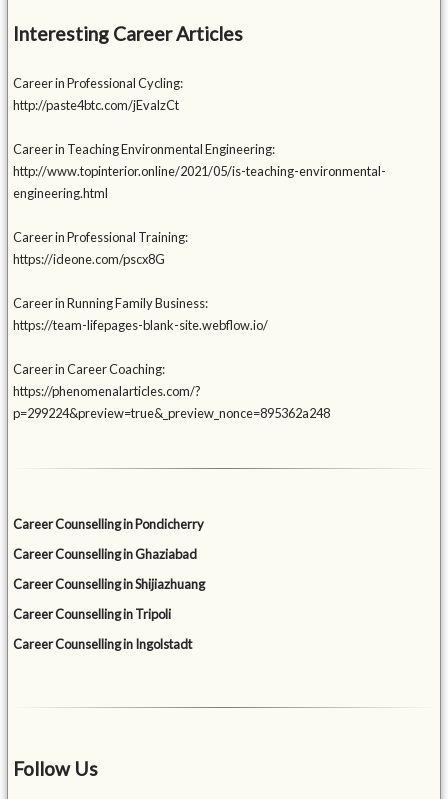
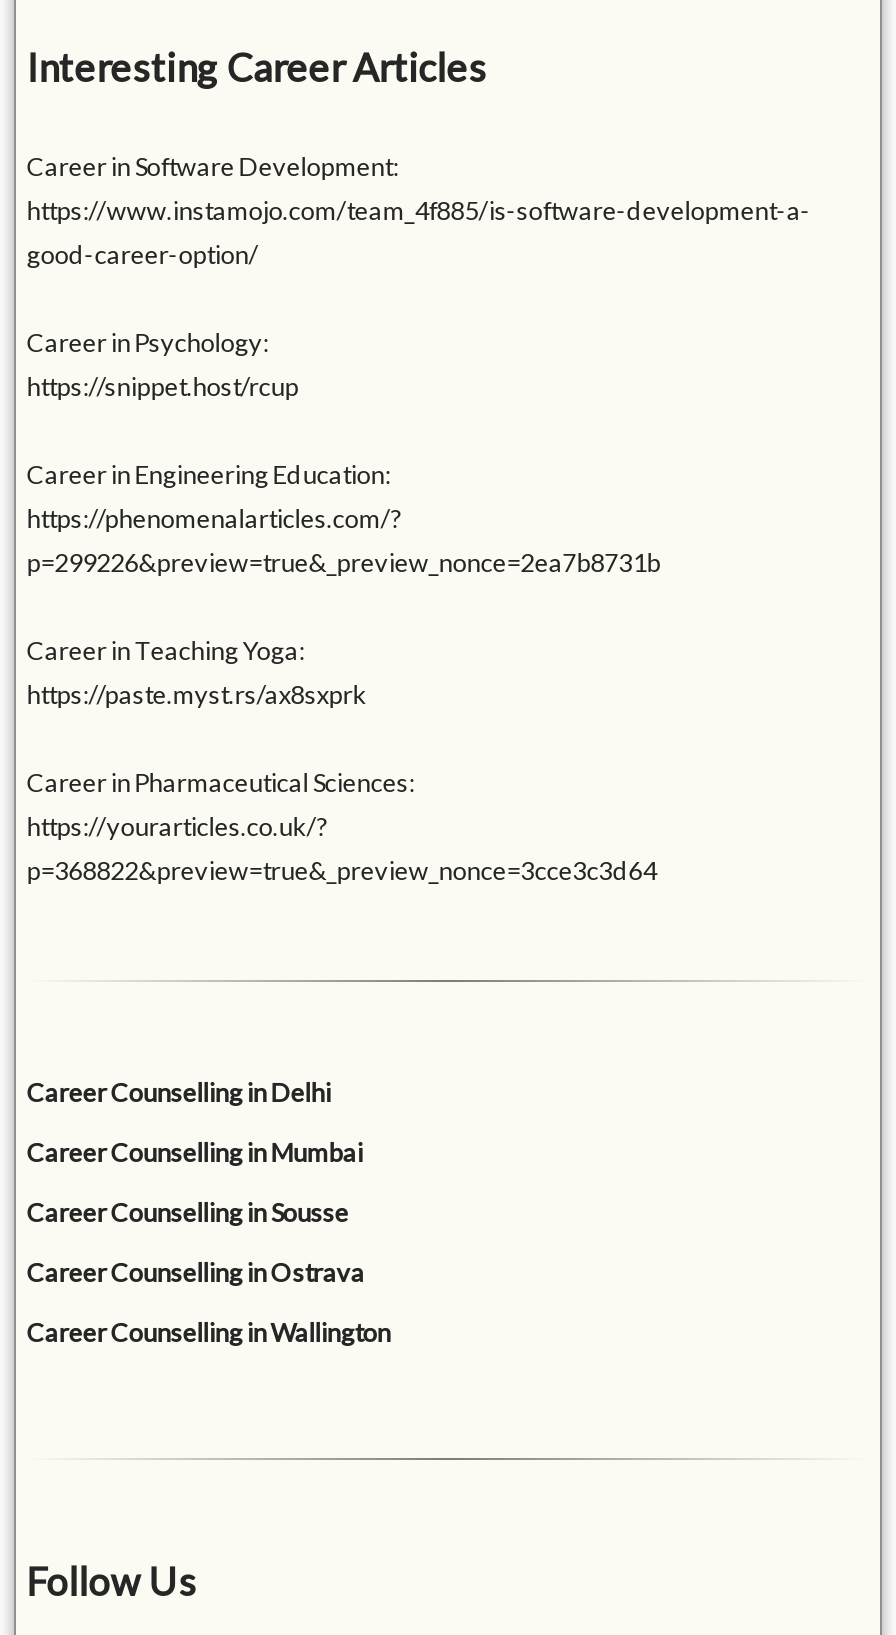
- Career in Professional Cycling:
- http://paste4btc.com/jEvalzCt
- Career in Teaching Environmental Engineering:
- http://www.topinterior.online/2021/05/is-teaching-environmental-
- engineering.html
- Career in Professional Training:
- https://ideone.com/pscx8G
- Career in Running Family Business:
- https://team-lifepages-blank-site.webflow.io/
- Career in Career Coaching:
+ Career in Software Development:
+ https://www.instamojo.com/team_4f885/is-software-development-a-
+ good-career-option/
+ Career in Psychology:
+ https://snippet.host/rcup
+ Career in Engineering Education:

moved up: https://phenomenalarticles.com/?

- p=299224&preview=true&_preview_nonce=895362a248
+ p=299226&preview=true&_preview_nonce=2ea7b8731b
+ Career in Teaching Yoga:
+ https://paste.myst.rs/ax8sxprk
+ Career in Pharmaceutical Sciences:
+ https://yourarticles.co.uk/?
+ p=368822&preview=true&_preview_nonce=3cce3c3d64

- Career Counselling in Pondicherry
- Career Counselling in Ghaziabad
- Career Counselling in Shijiazhuang
- Career Counselling in Tripoli
- Career Counselling in Ingolstadt
+ Career Counselling in Delhi
+ Career Counselling in Mumbai
+ Career Counselling in Sousse
+ Career Counselling in Ostrava
+ Career Counselling in Wallington
